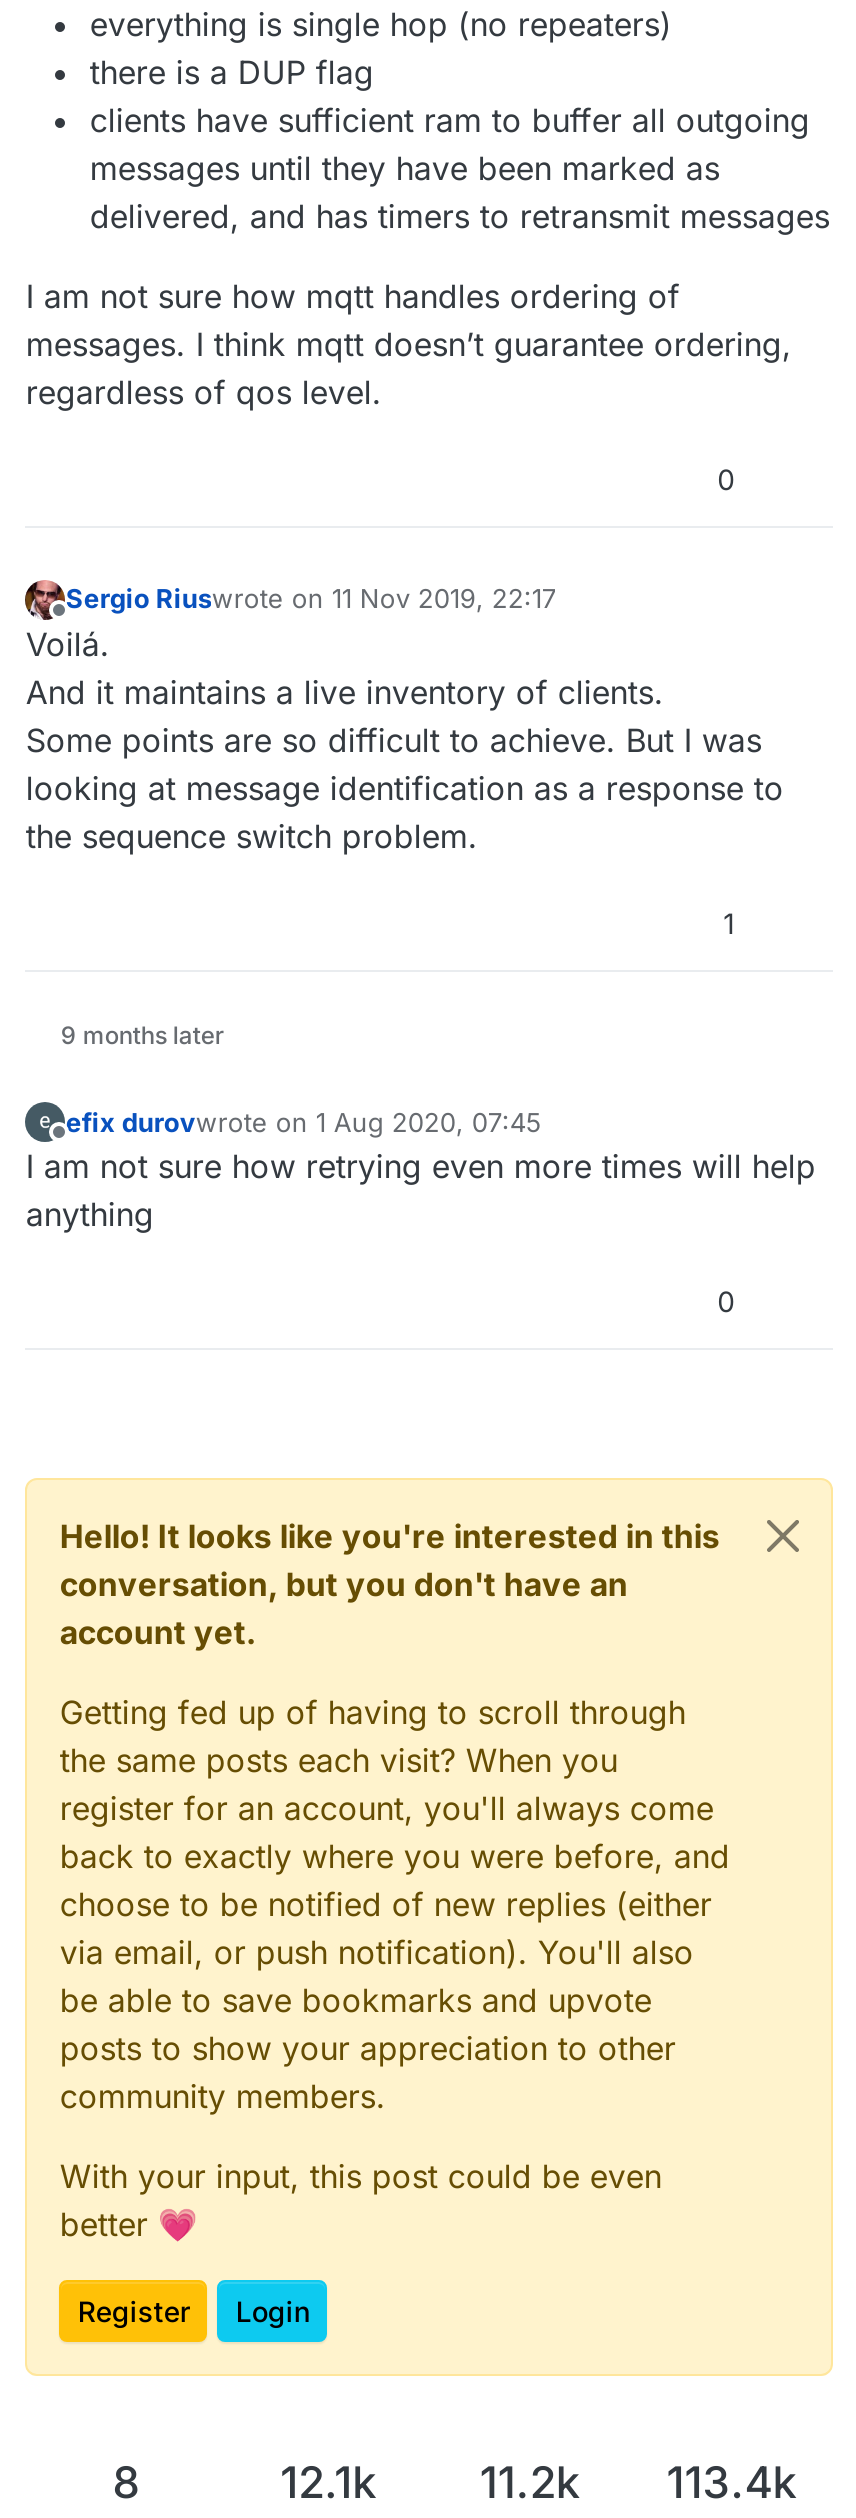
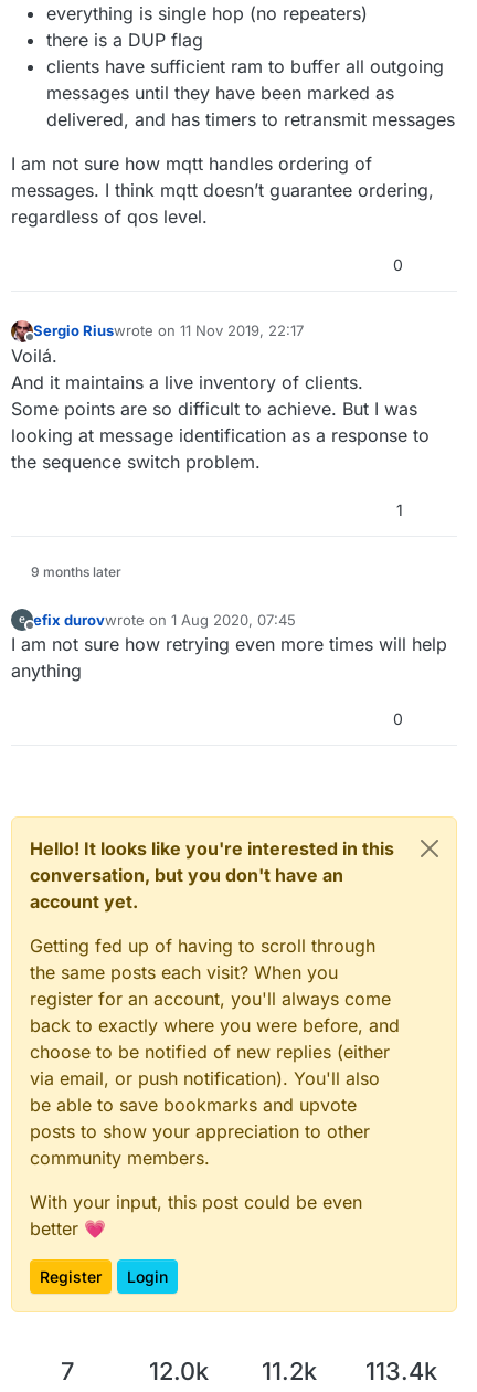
- 8
+ 7

- 12.1k 11.2k 113.4k
+ 12.0k 11.2k 113.4k
